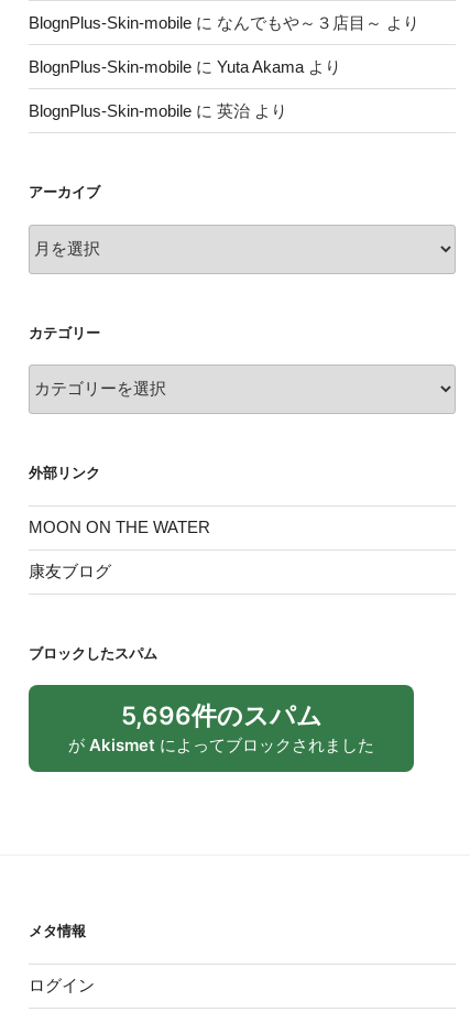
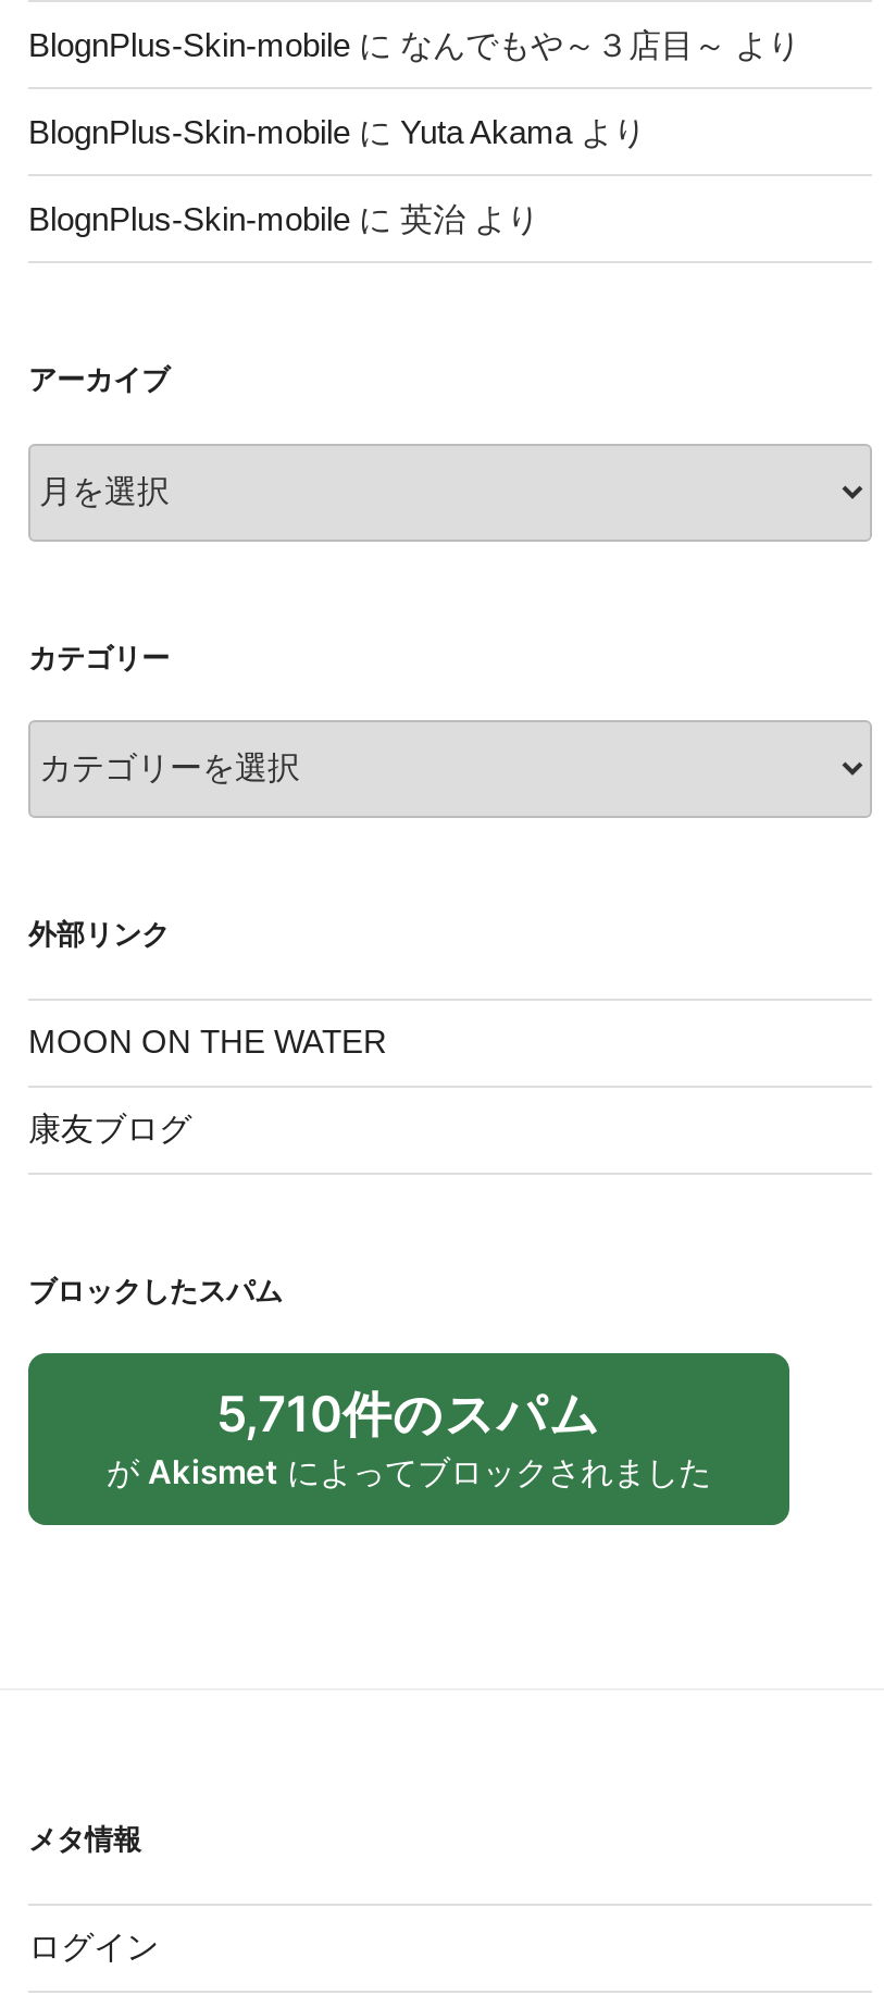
- 5,696件のスパム
+ 5,710件のスパム
